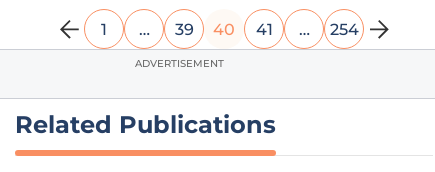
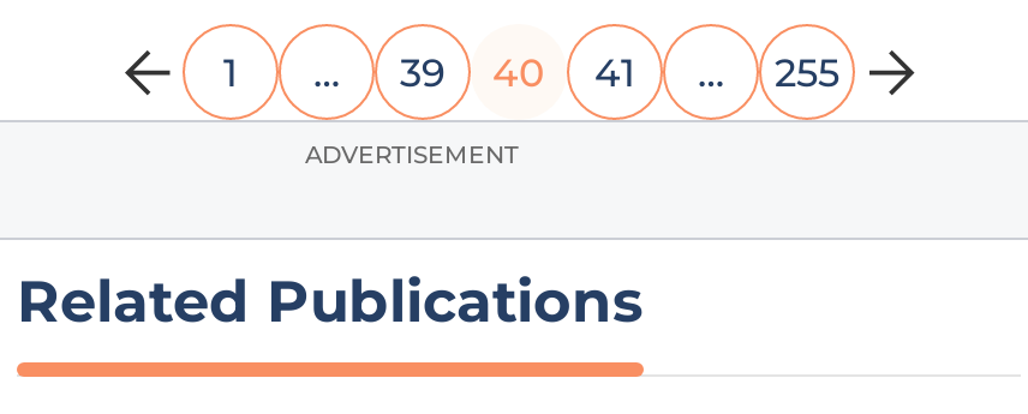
- 254
+ 255
